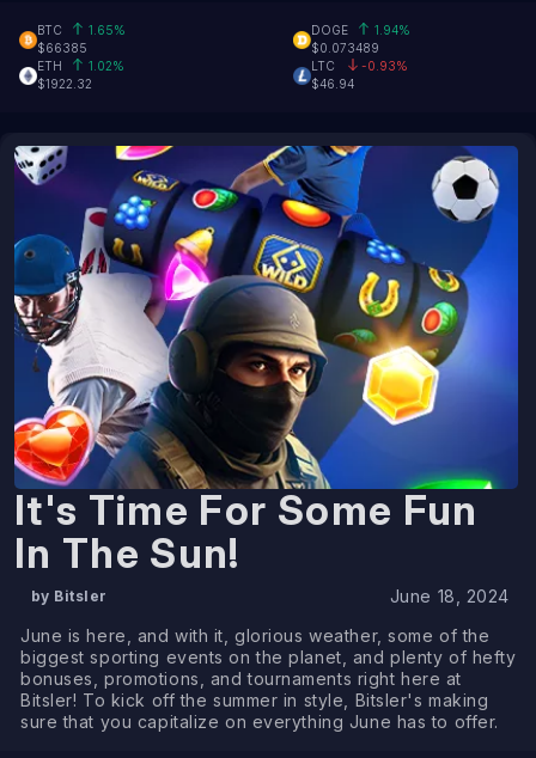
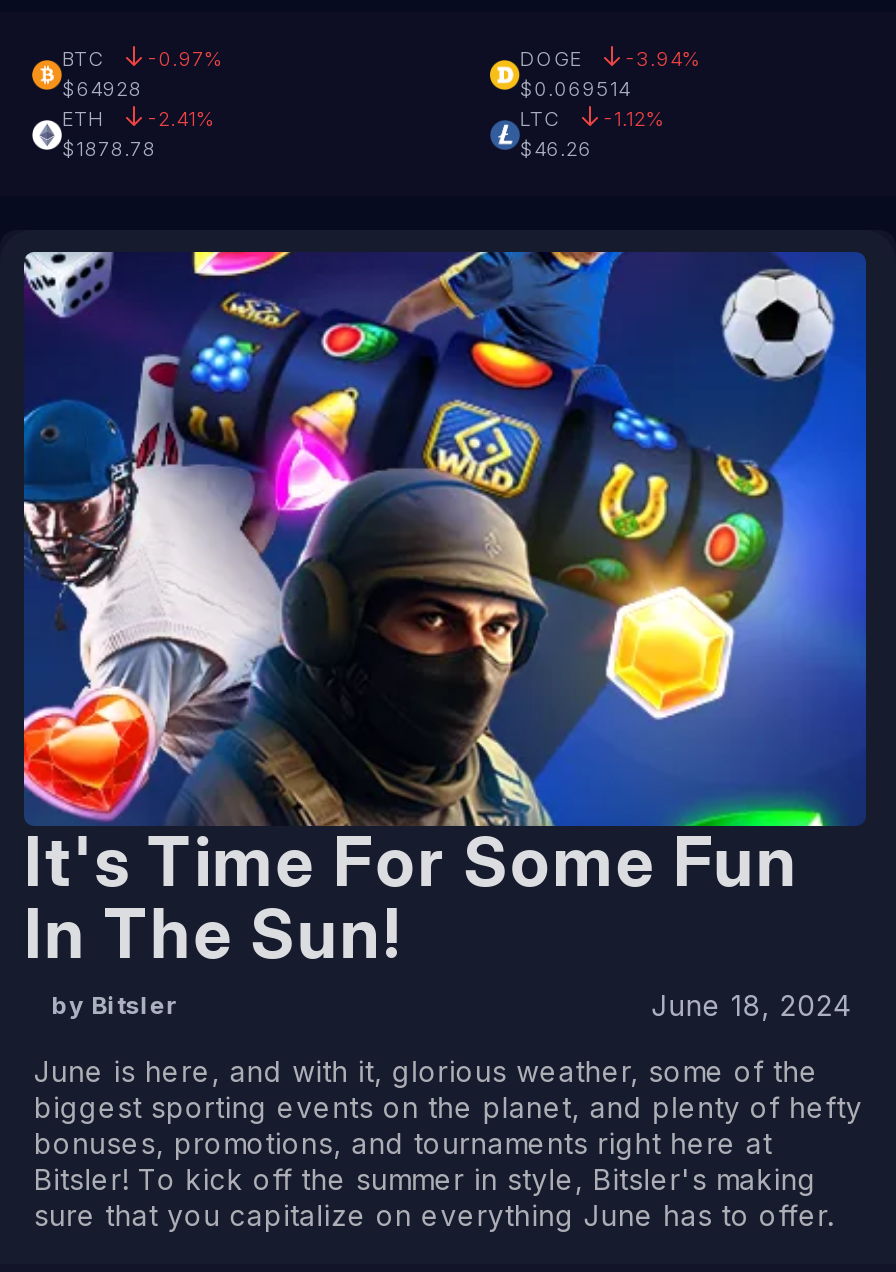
- BTC 1.65%
+ BTC -0.97%

- DOGE 1.94%
+ DOGE -3.94%

- $66385
+ $64928

- $0.073489
+ $0.069514

- ETH 1.02%
+ ETH -2.41%

- LTC -0.93%
+ LTC -1.12%

- $1922.32
+ $1878.78

- $46.94
+ $46.26
